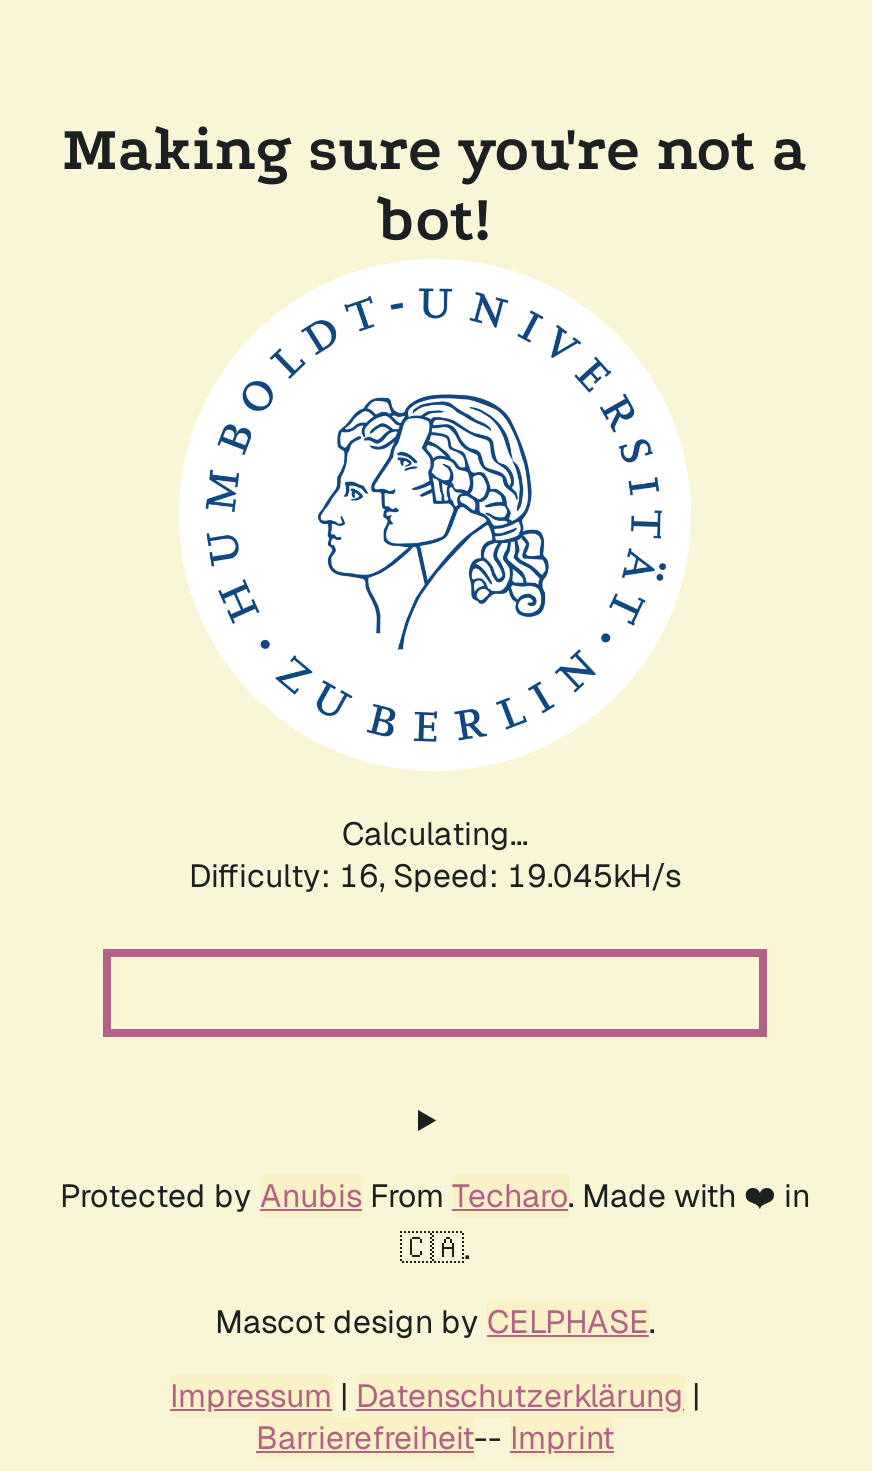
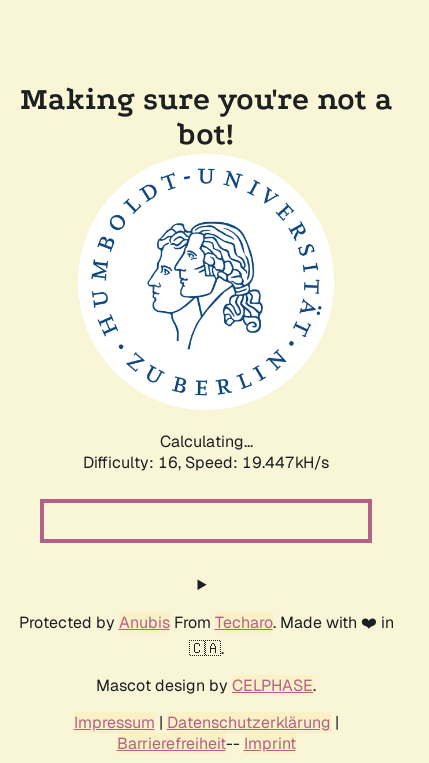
- Difficulty: 16, Speed: 19.045kH/s
+ Difficulty: 16, Speed: 19.447kH/s
